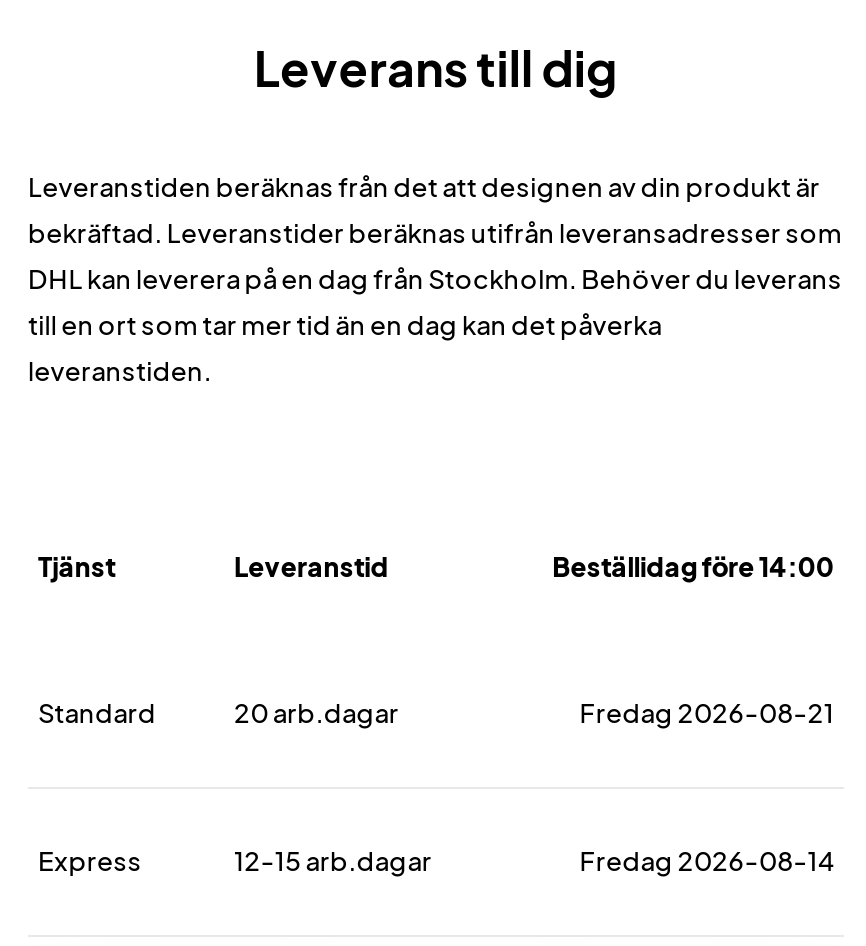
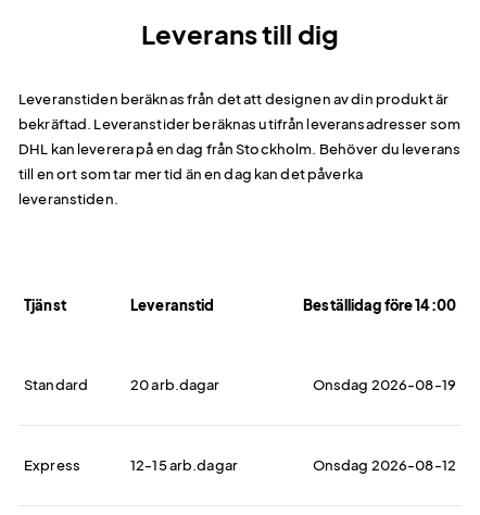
- Fredag 2026-08-21
+ Onsdag 2026-08-19

- Fredag 2026-08-14
+ Onsdag 2026-08-12
